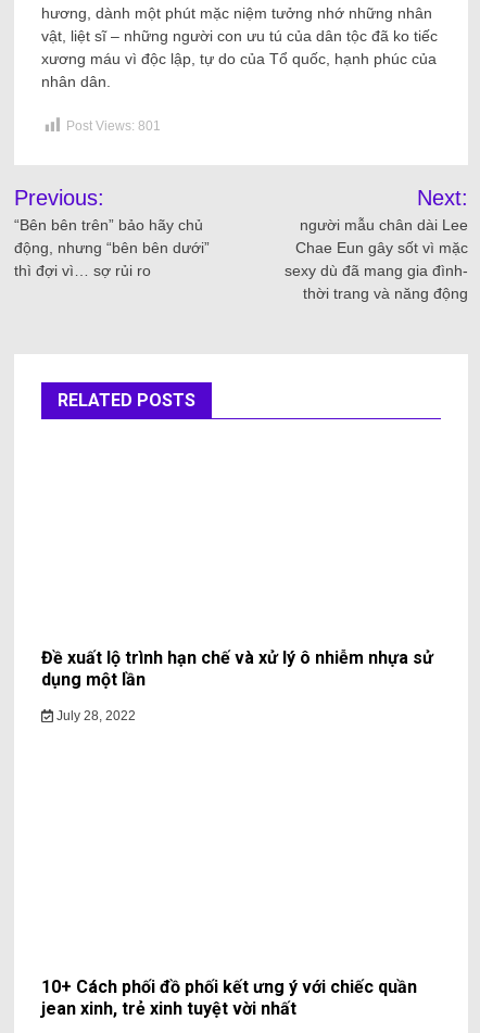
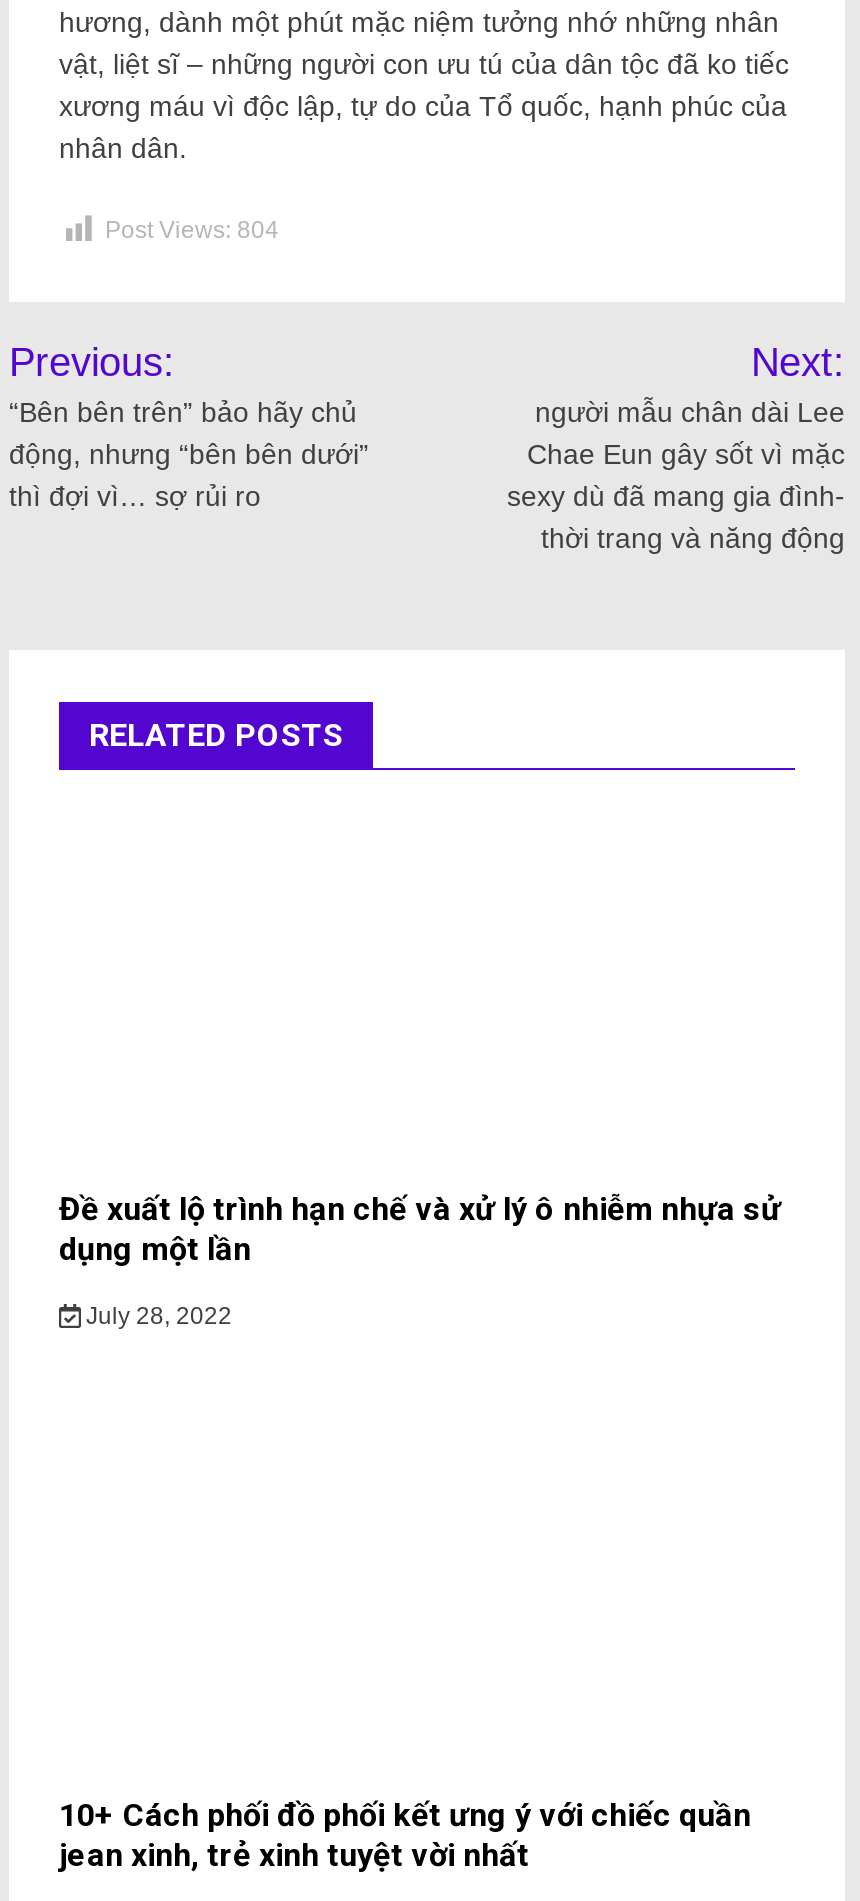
- Post Views: 801
+ Post Views: 804
